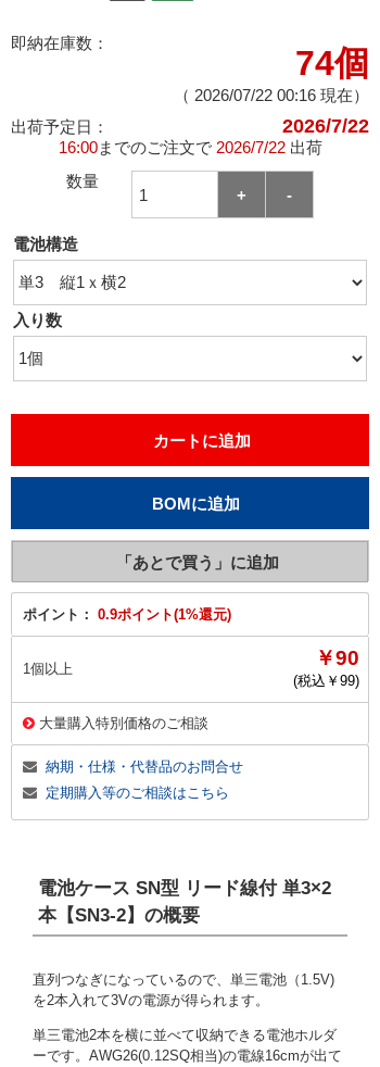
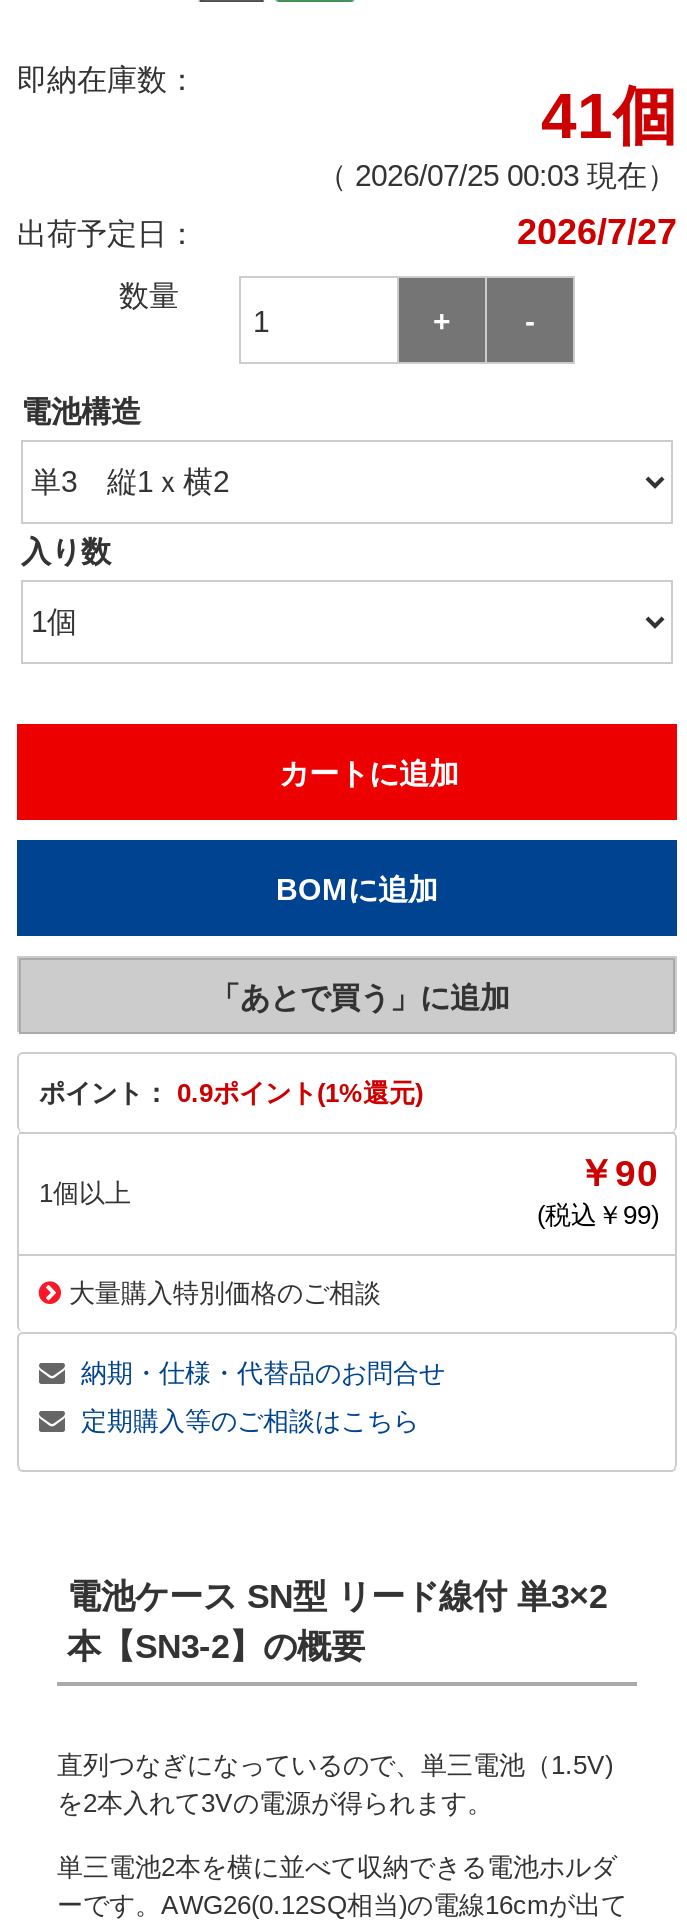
- 74個
+ 41個

- （ 2026/07/22 00:16 現在）
+ （ 2026/07/25 00:03 現在）

- 2026/7/22
- 16:00までのご注文で2026/7/22出荷
+ 2026/7/27
